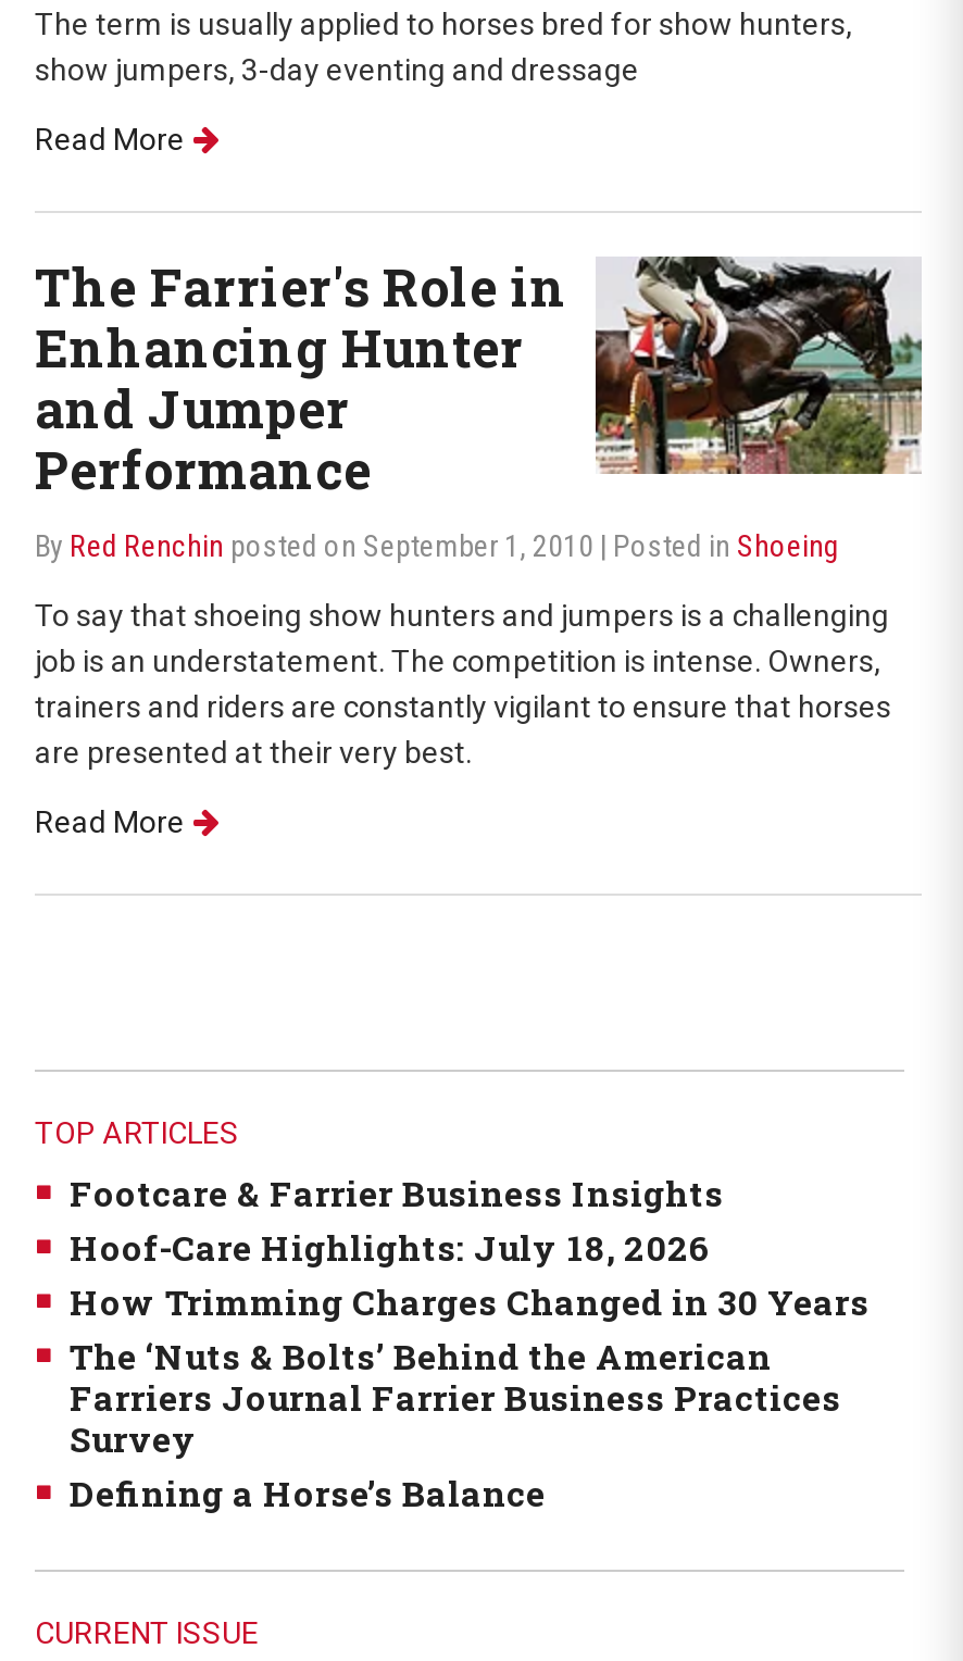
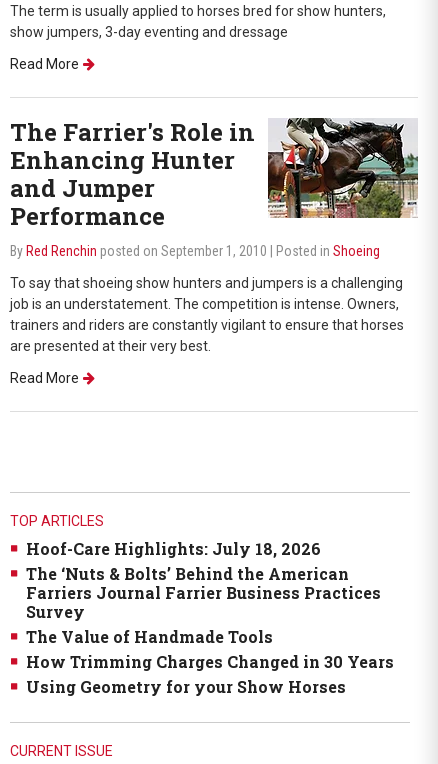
- Footcare & Farrier Business Insights

moved up: Hoof-Care Highlights: July 18, 2026

moved down: How Trimming Charges Changed in 30 Years

moved up: The ‘Nuts & Bolts’ Behind the American | Farriers Journal Farrier Business Practices | Survey

- Defining a Horse’s Balance
+ The Value of Handmade Tools
+ Using Geometry for your Show Horses
